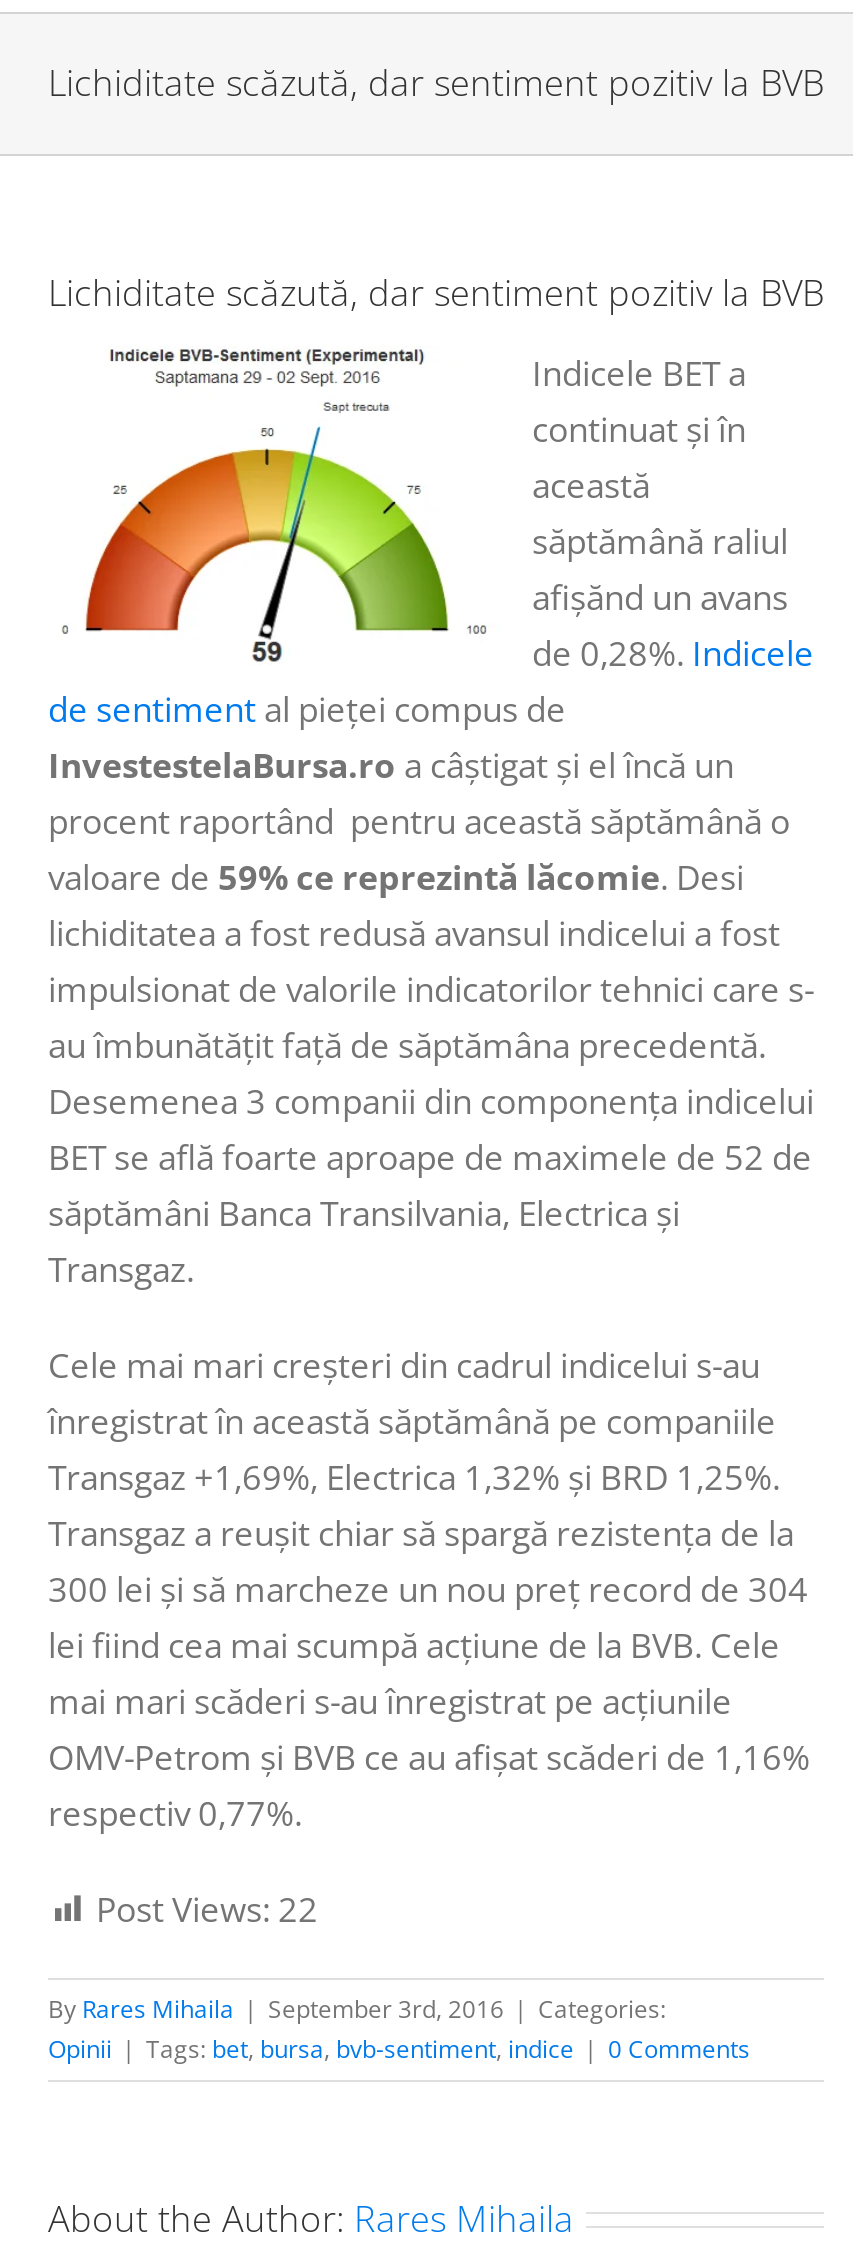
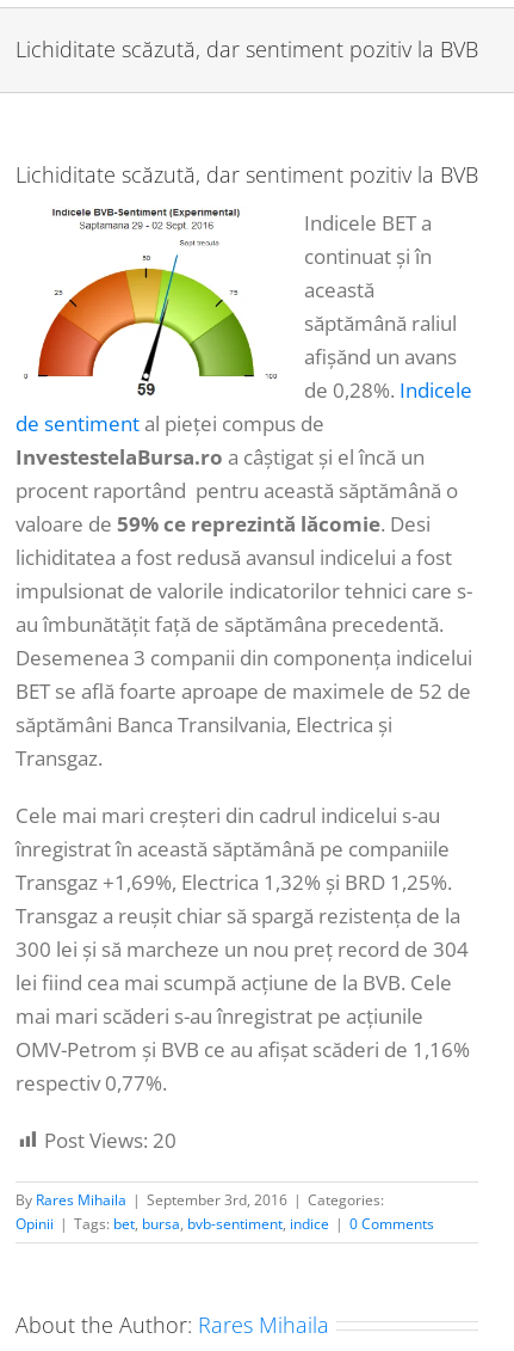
- Post Views: 22
+ Post Views: 20
